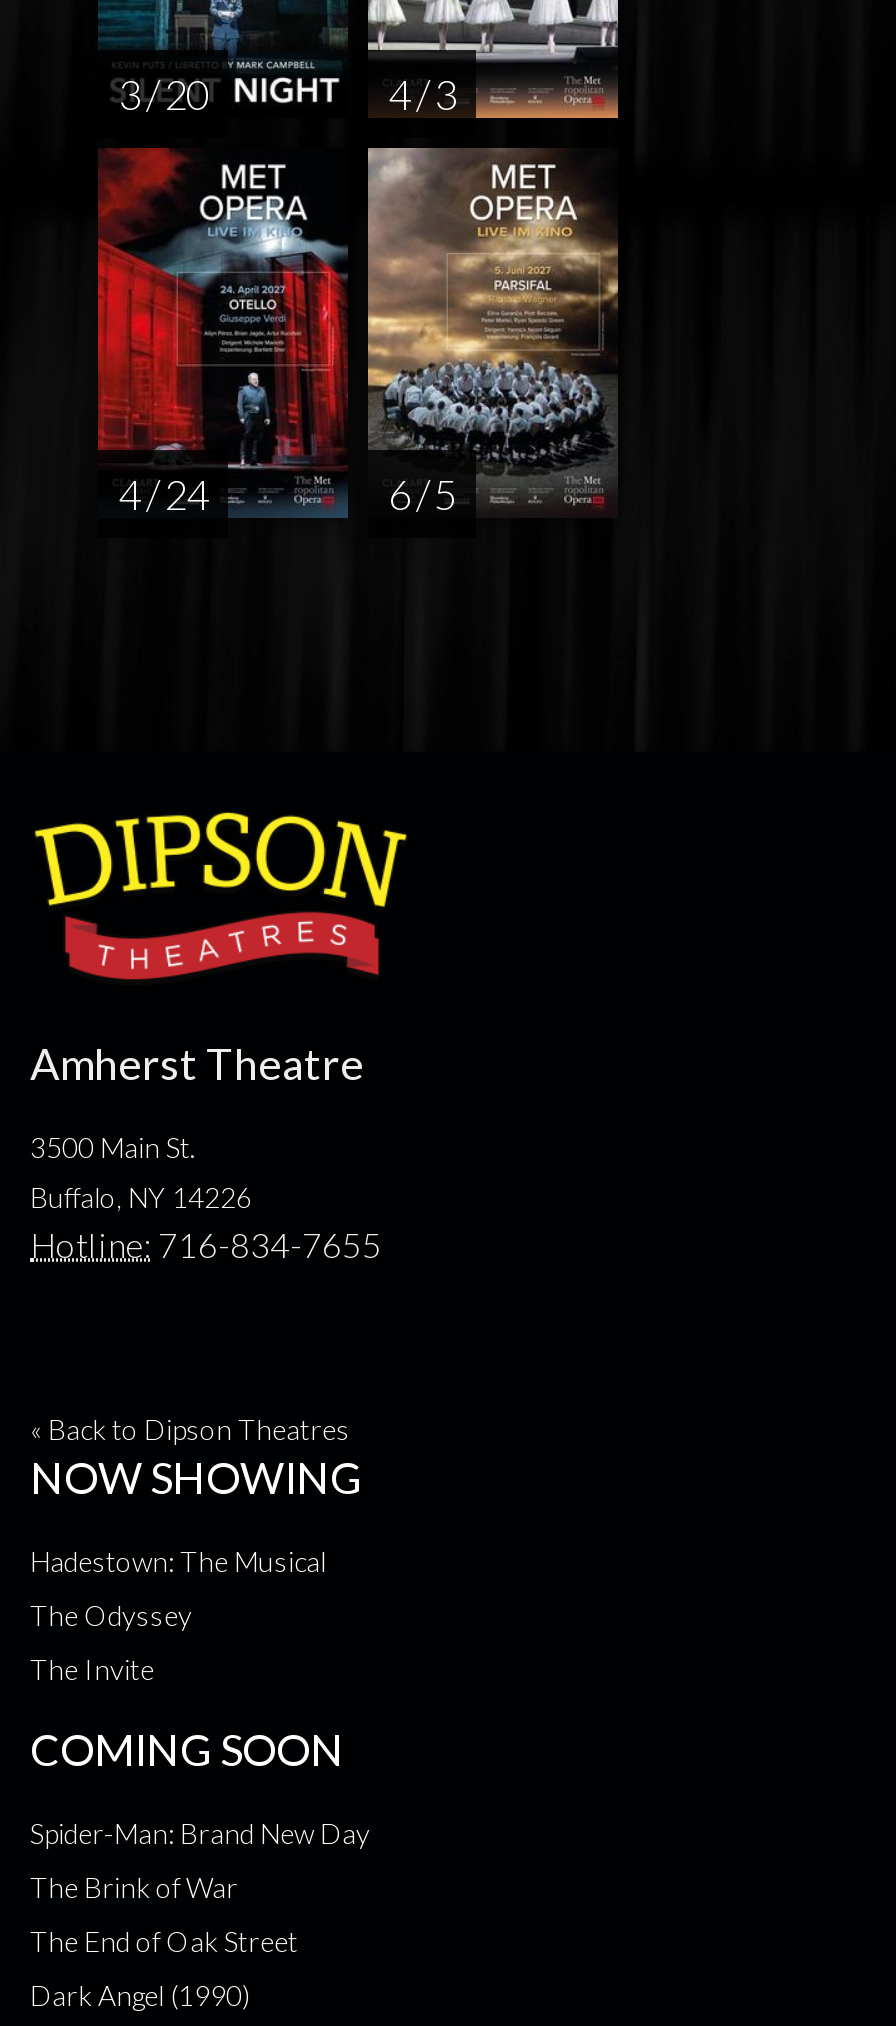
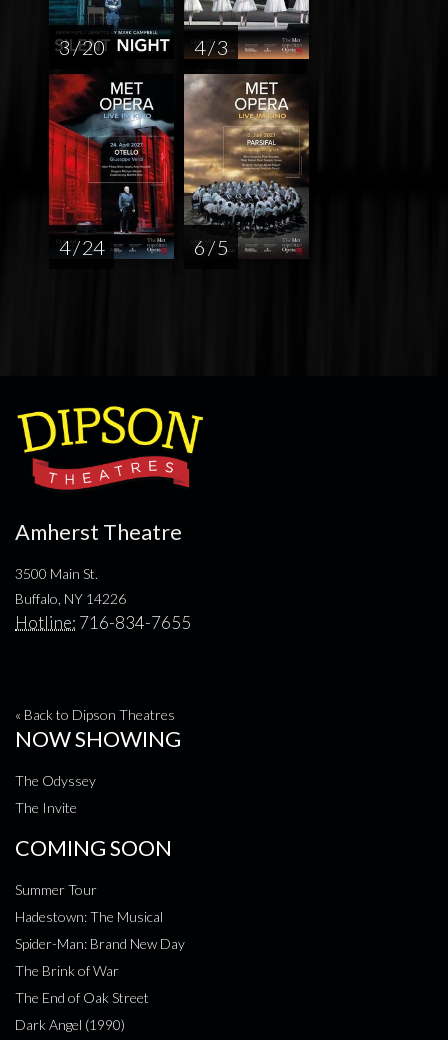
moved down: Hadestown: The Musical

moved up: The Odyssey | The Invite | COMING SOON

+ Summer Tour
